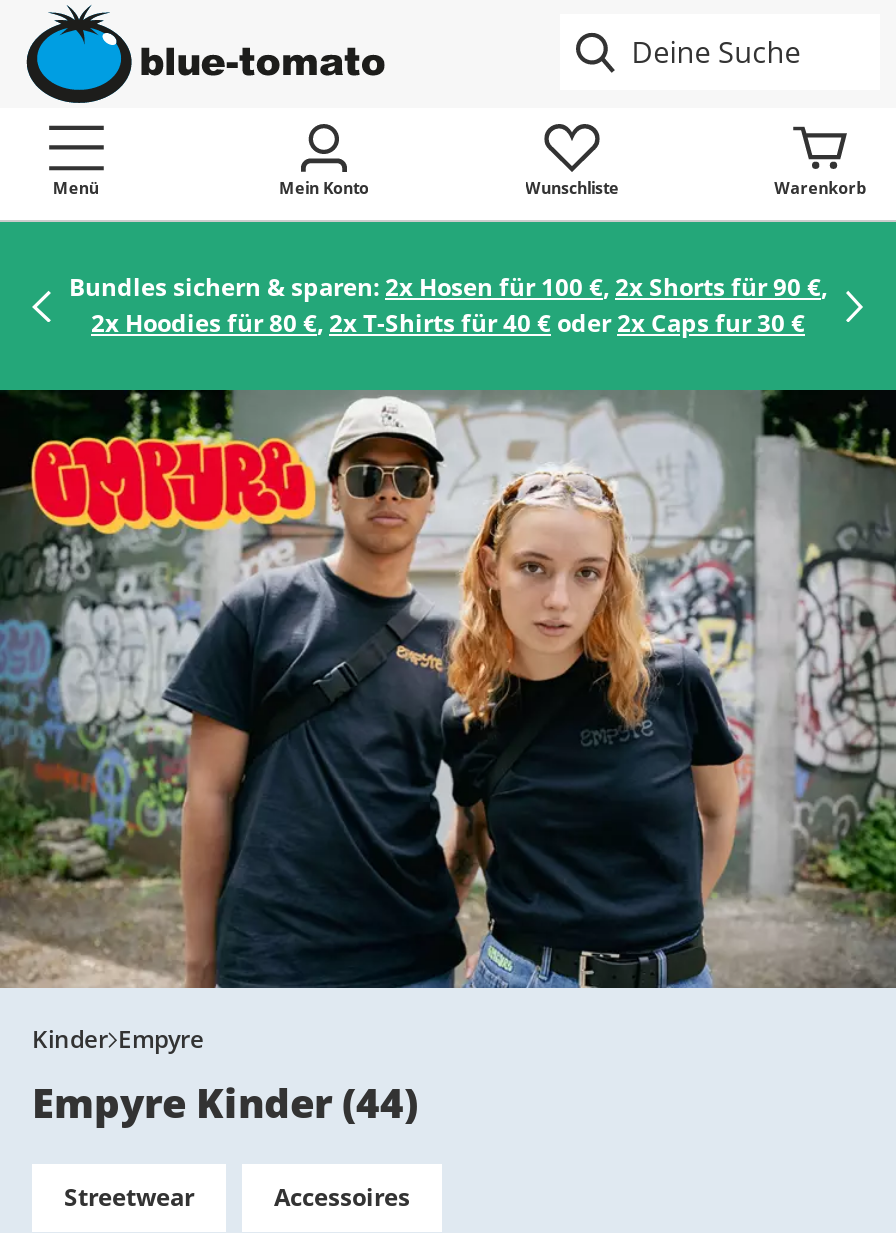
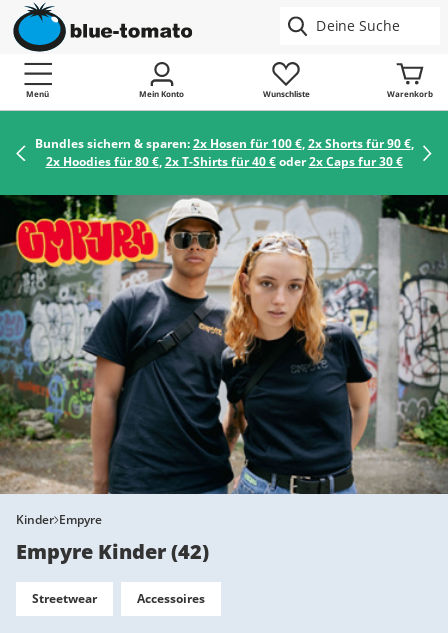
- Empyre Kinder (44)
+ Empyre Kinder (42)
